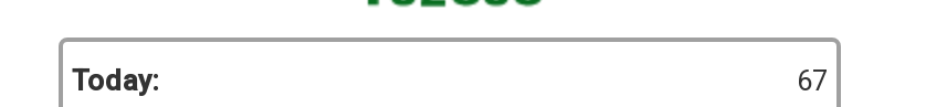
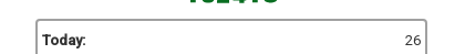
- 67
+ 26
